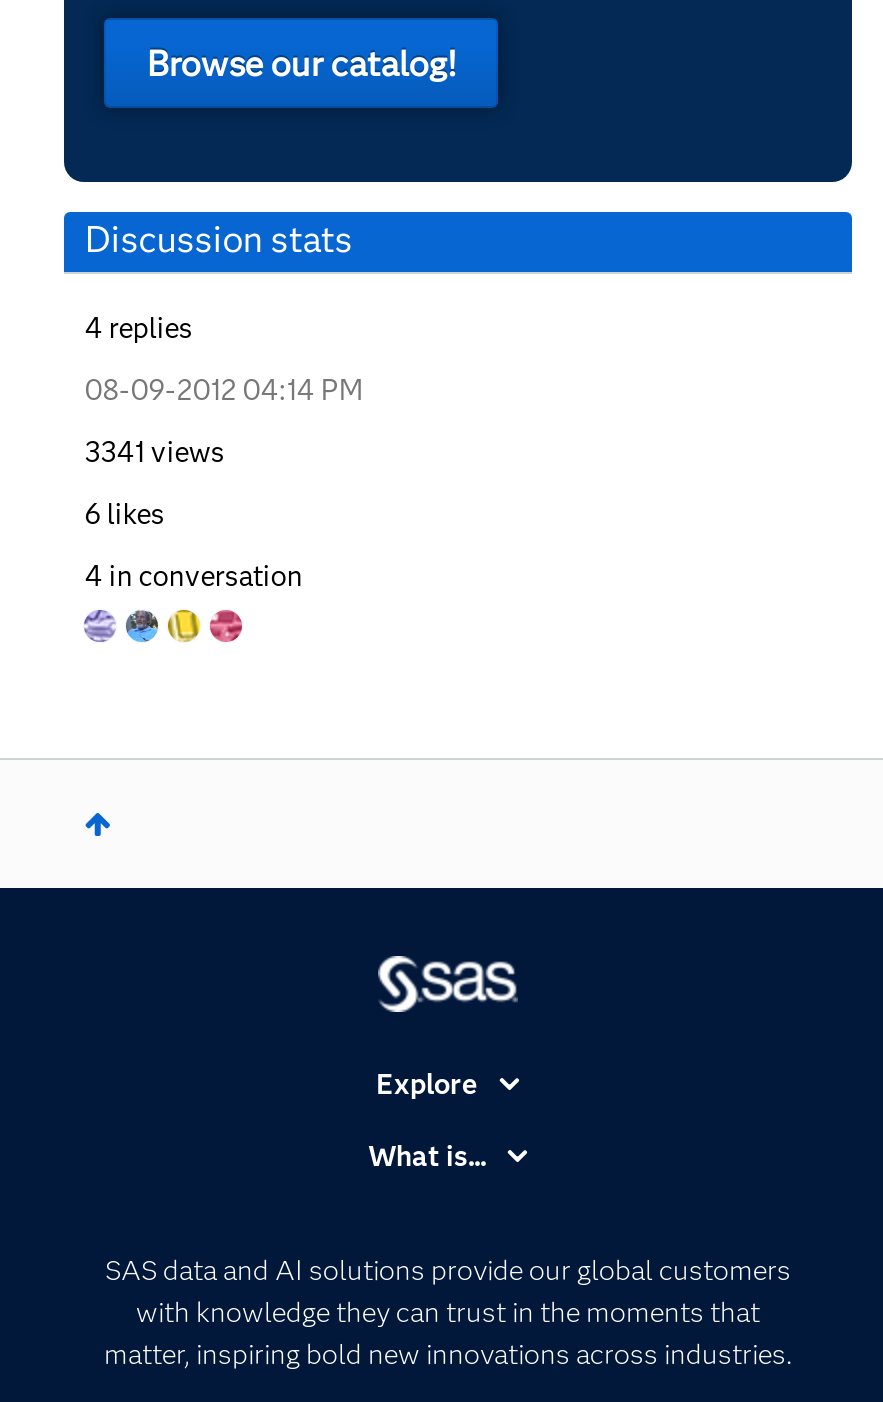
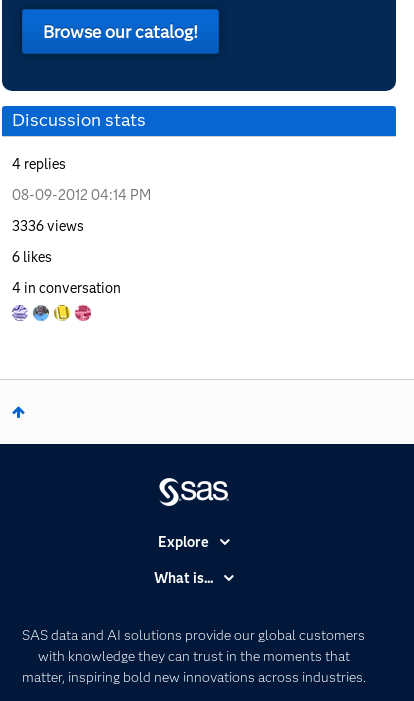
- 3341 views
+ 3336 views
